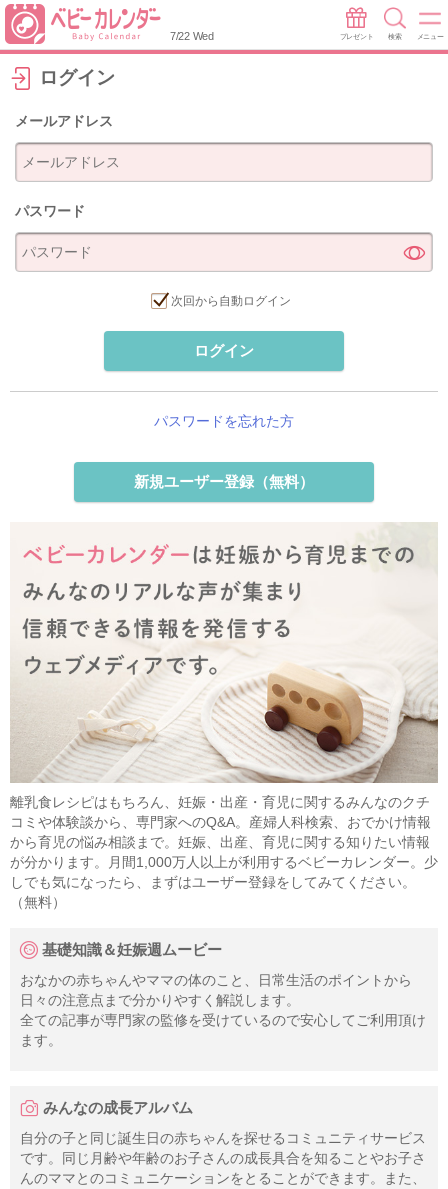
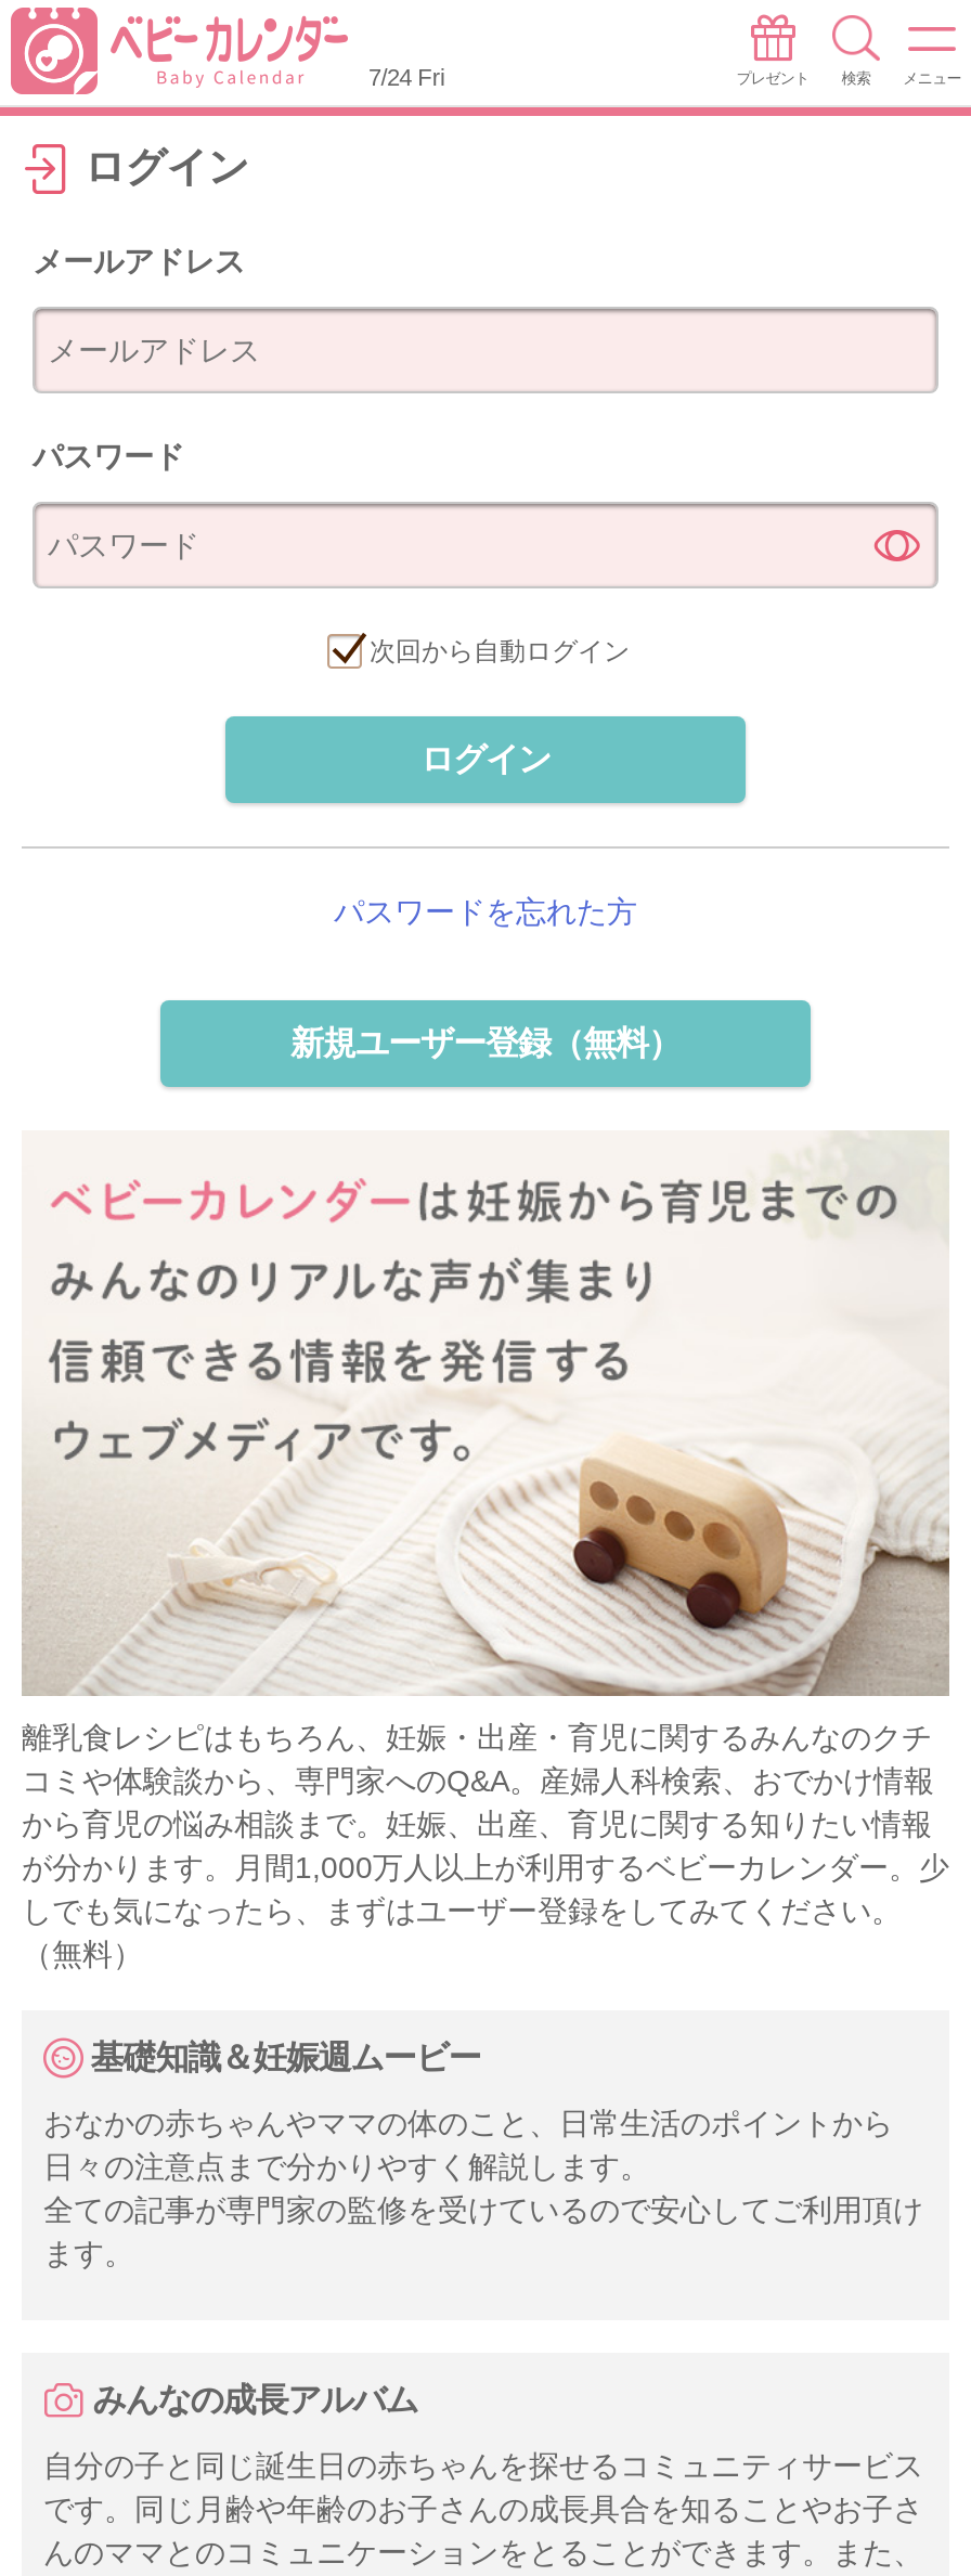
- 7/22 Wed
+ 7/24 Fri
